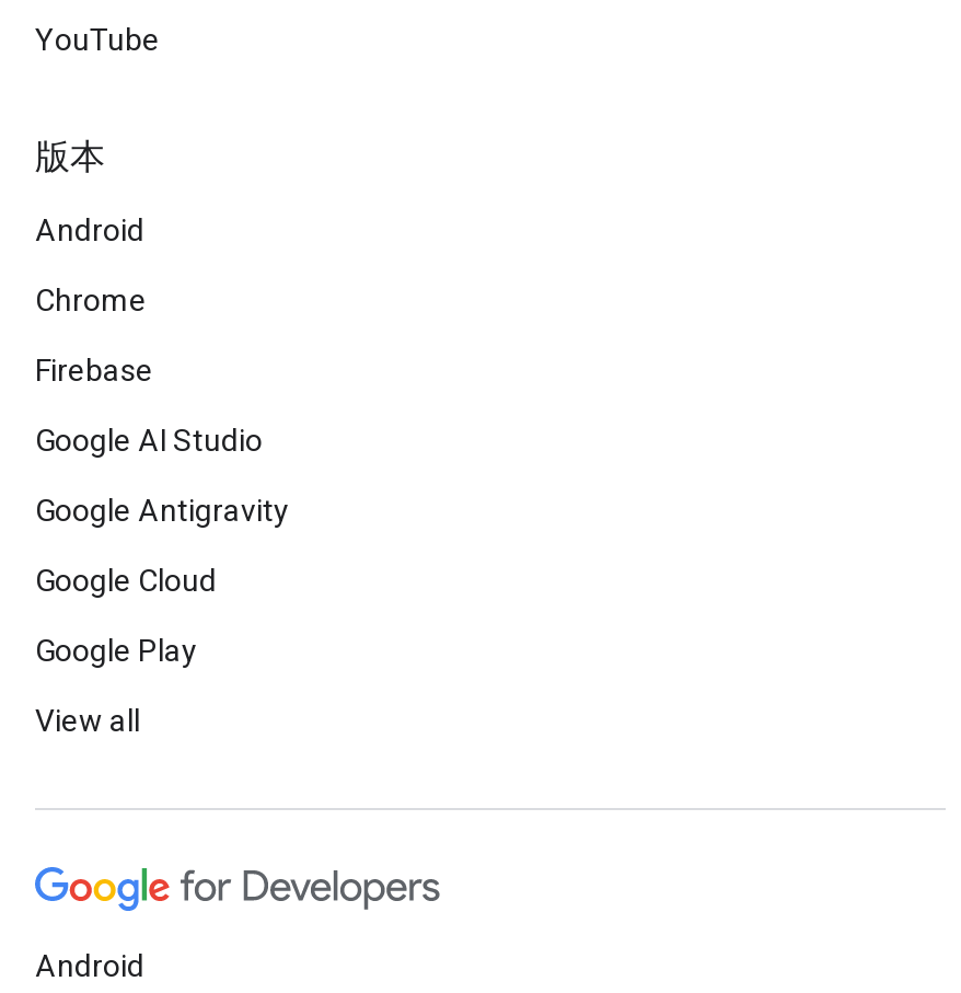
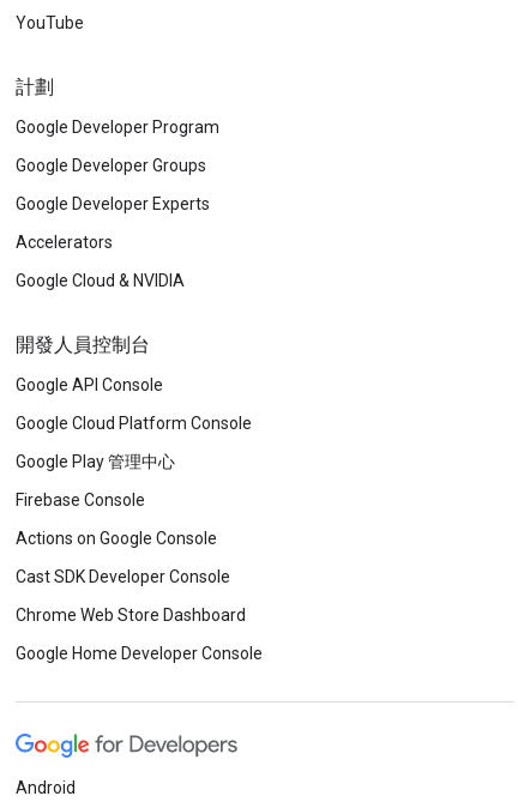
- 版本
- Android
- Chrome
- Firebase
- Google AI Studio
- Google Antigravity
- Google Cloud
- Google Play
- View all
+ 計劃
+ Google Developer Program
+ Google Developer Groups
+ Google Developer Experts
+ Accelerators
+ Google Cloud & NVIDIA
+ 開發人員控制台
+ Google API Console
+ Google Cloud Platform Console
+ Google Play 管理中心
+ Firebase Console
+ Actions on Google Console
+ Cast SDK Developer Console
+ Chrome Web Store Dashboard
+ Google Home Developer Console
